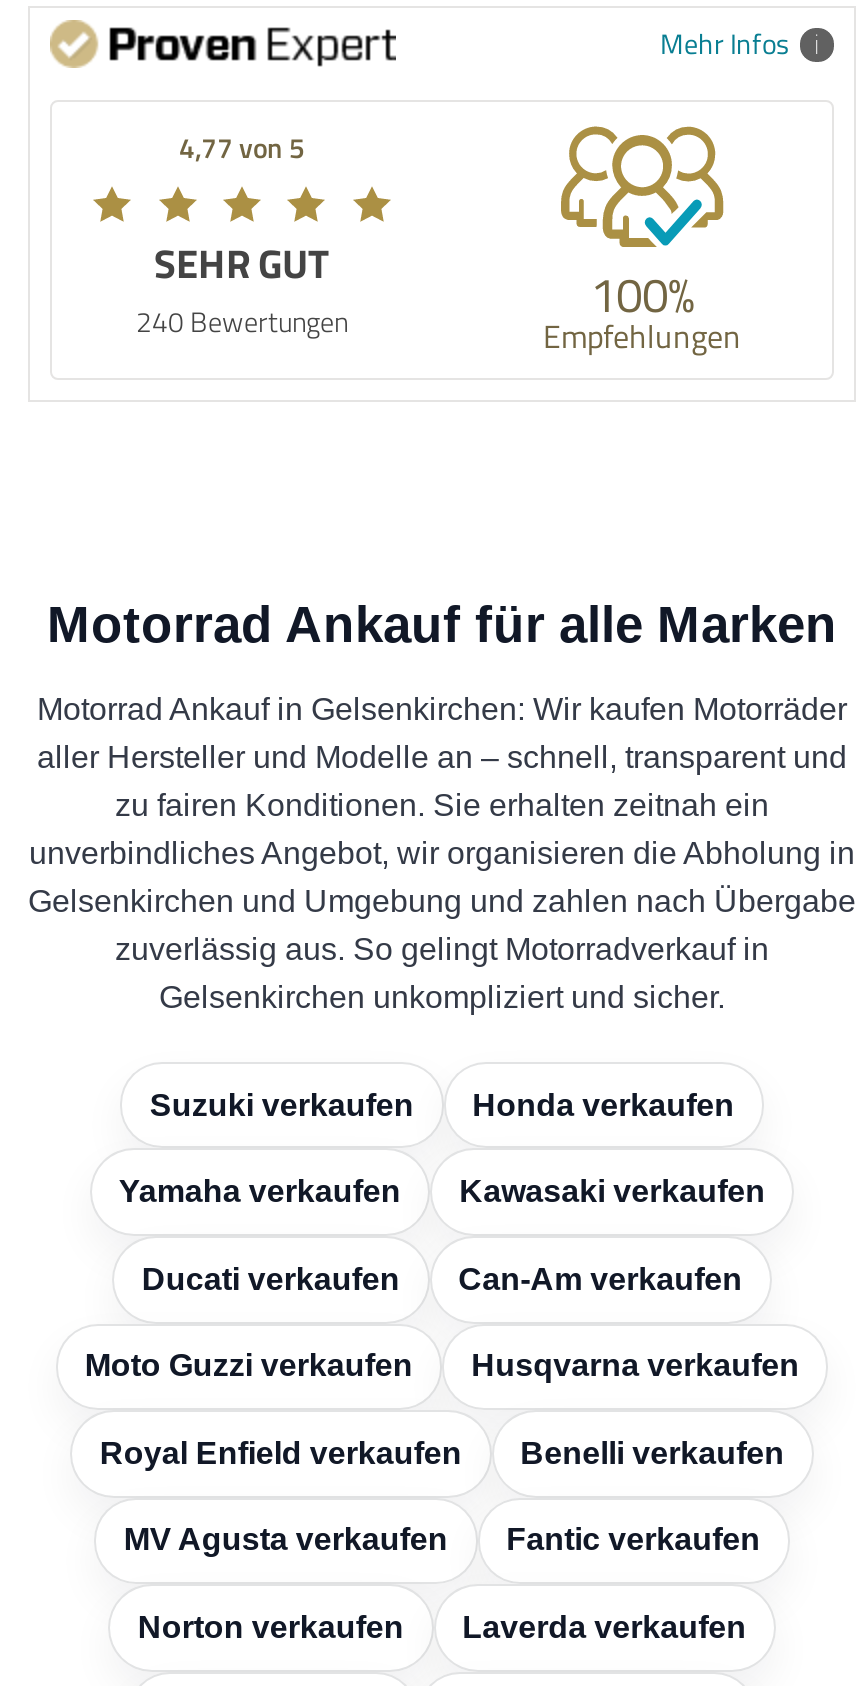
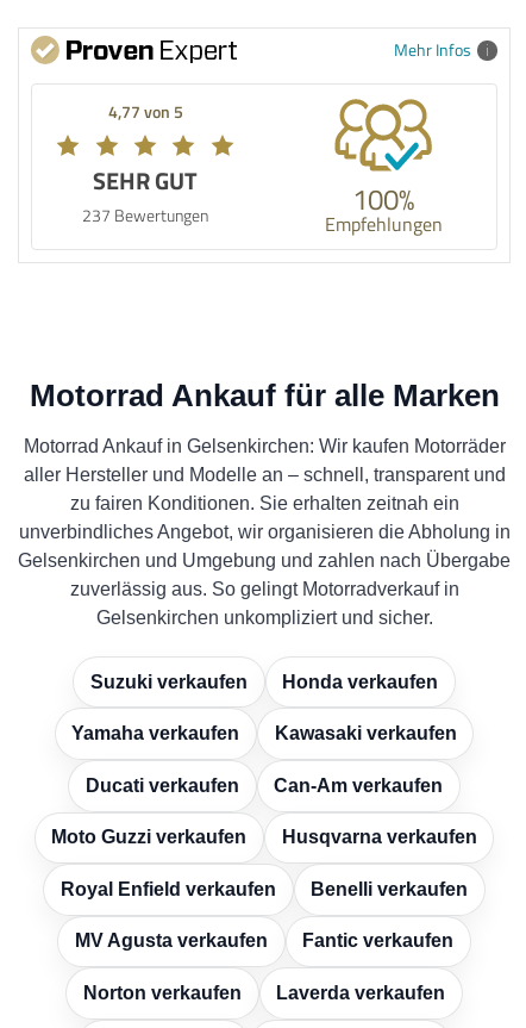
- 240 Bewertungen
+ 237 Bewertungen
